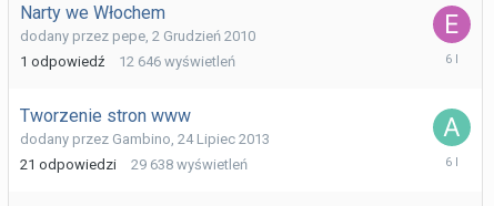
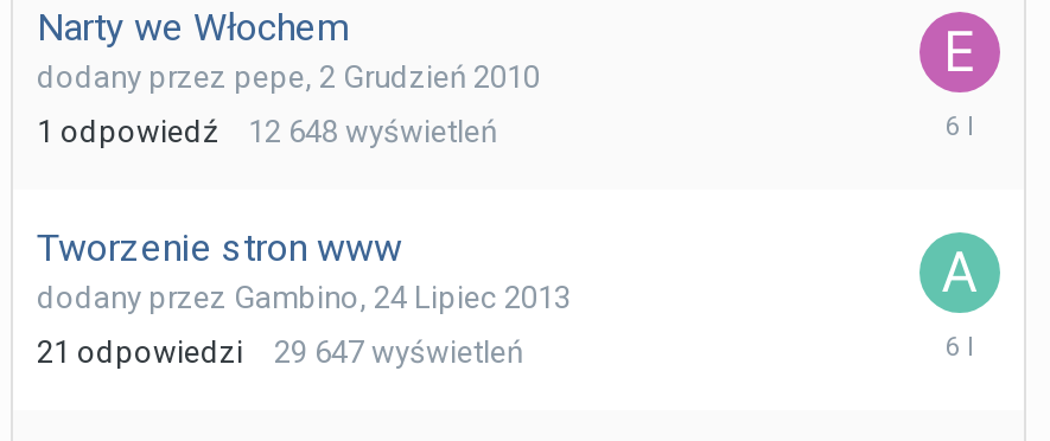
- 1 odpowiedź 12 646 wyświetleń
+ 1 odpowiedź 12 648 wyświetleń

- 21 odpowiedzi 29 638 wyświetleń
+ 21 odpowiedzi 29 647 wyświetleń
